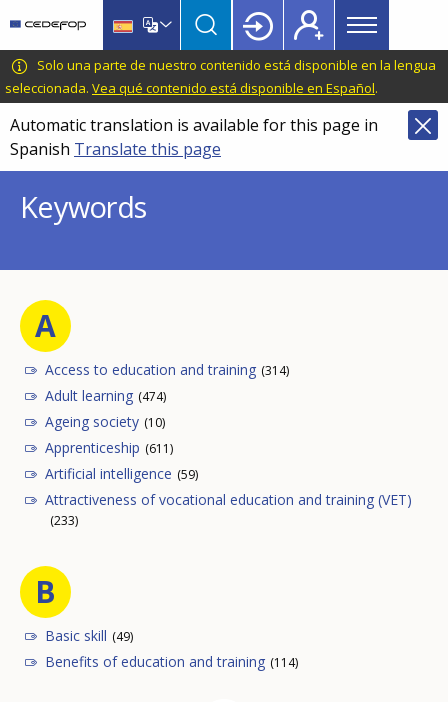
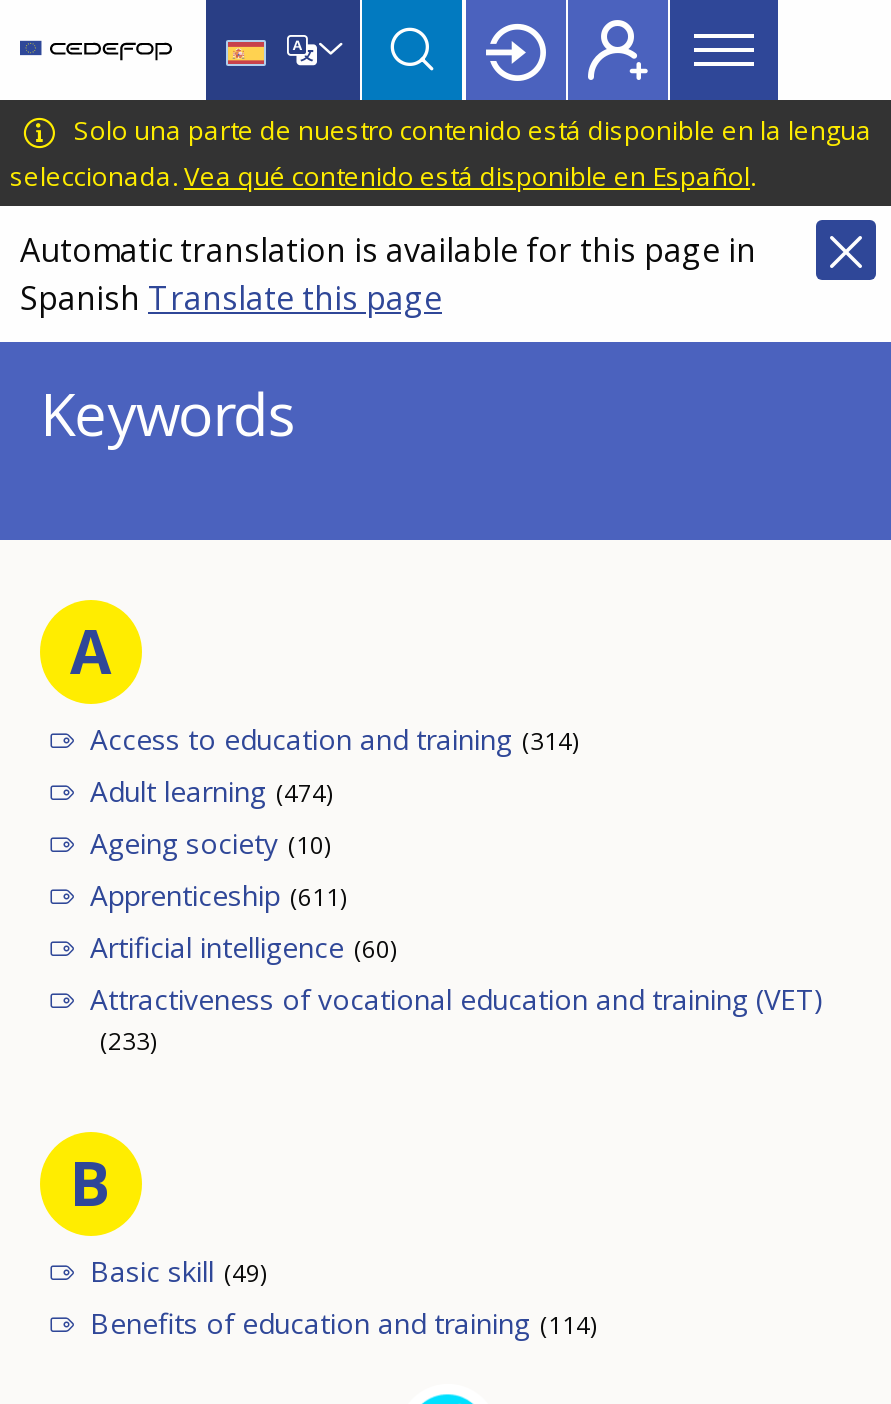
- Artificial intelligence (59)
+ Artificial intelligence (60)
